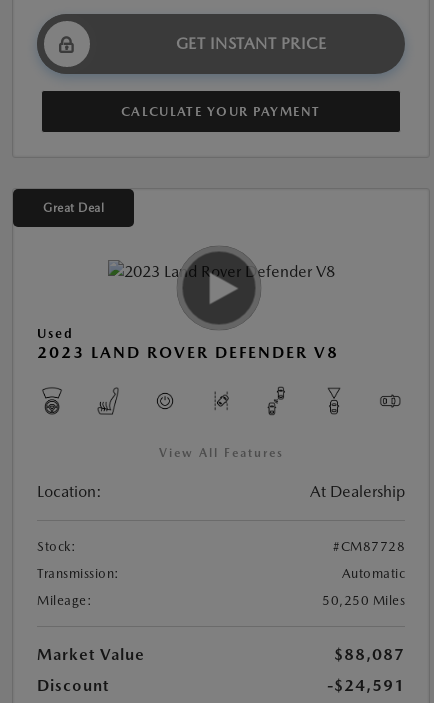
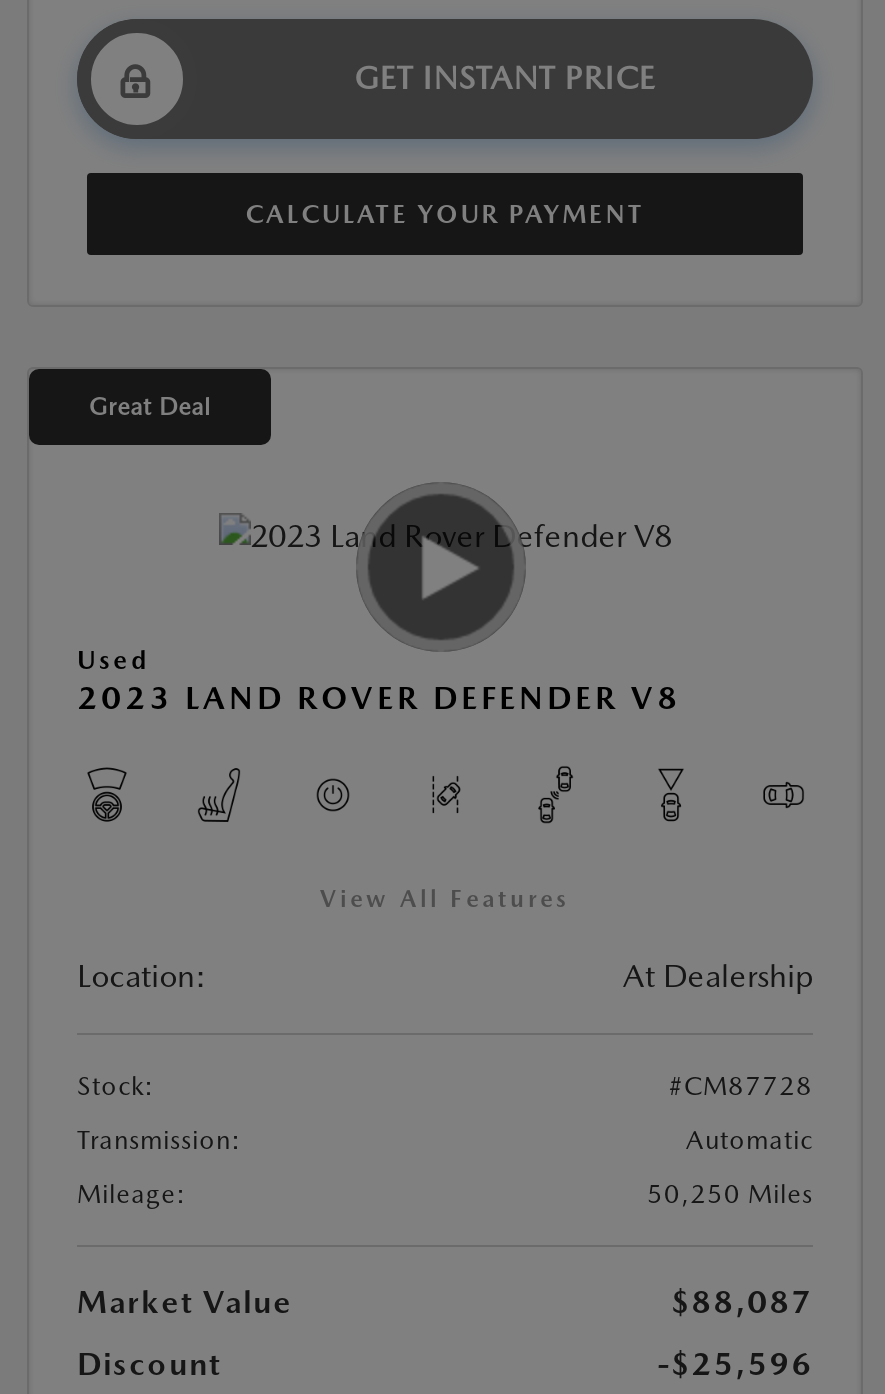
- -$24,591
+ -$25,596
